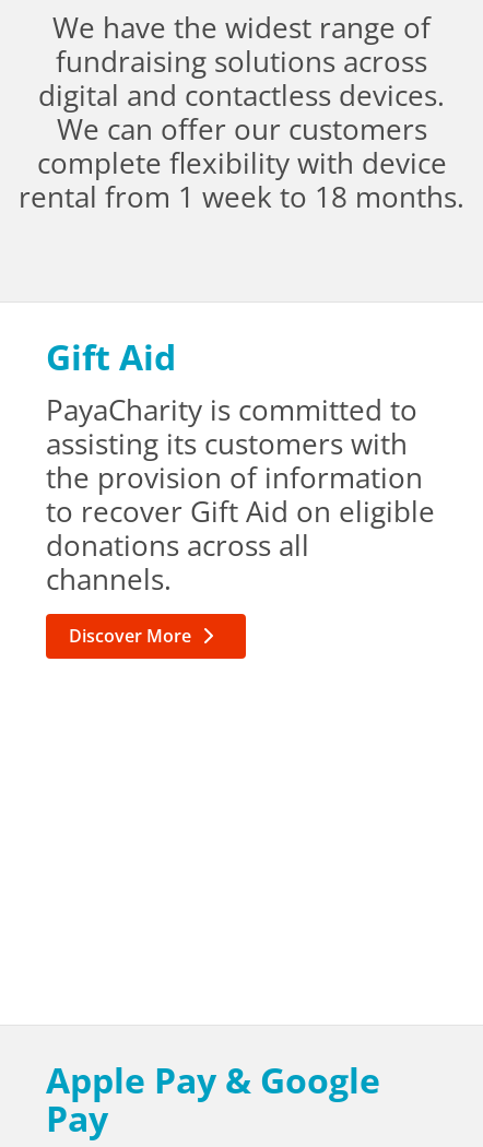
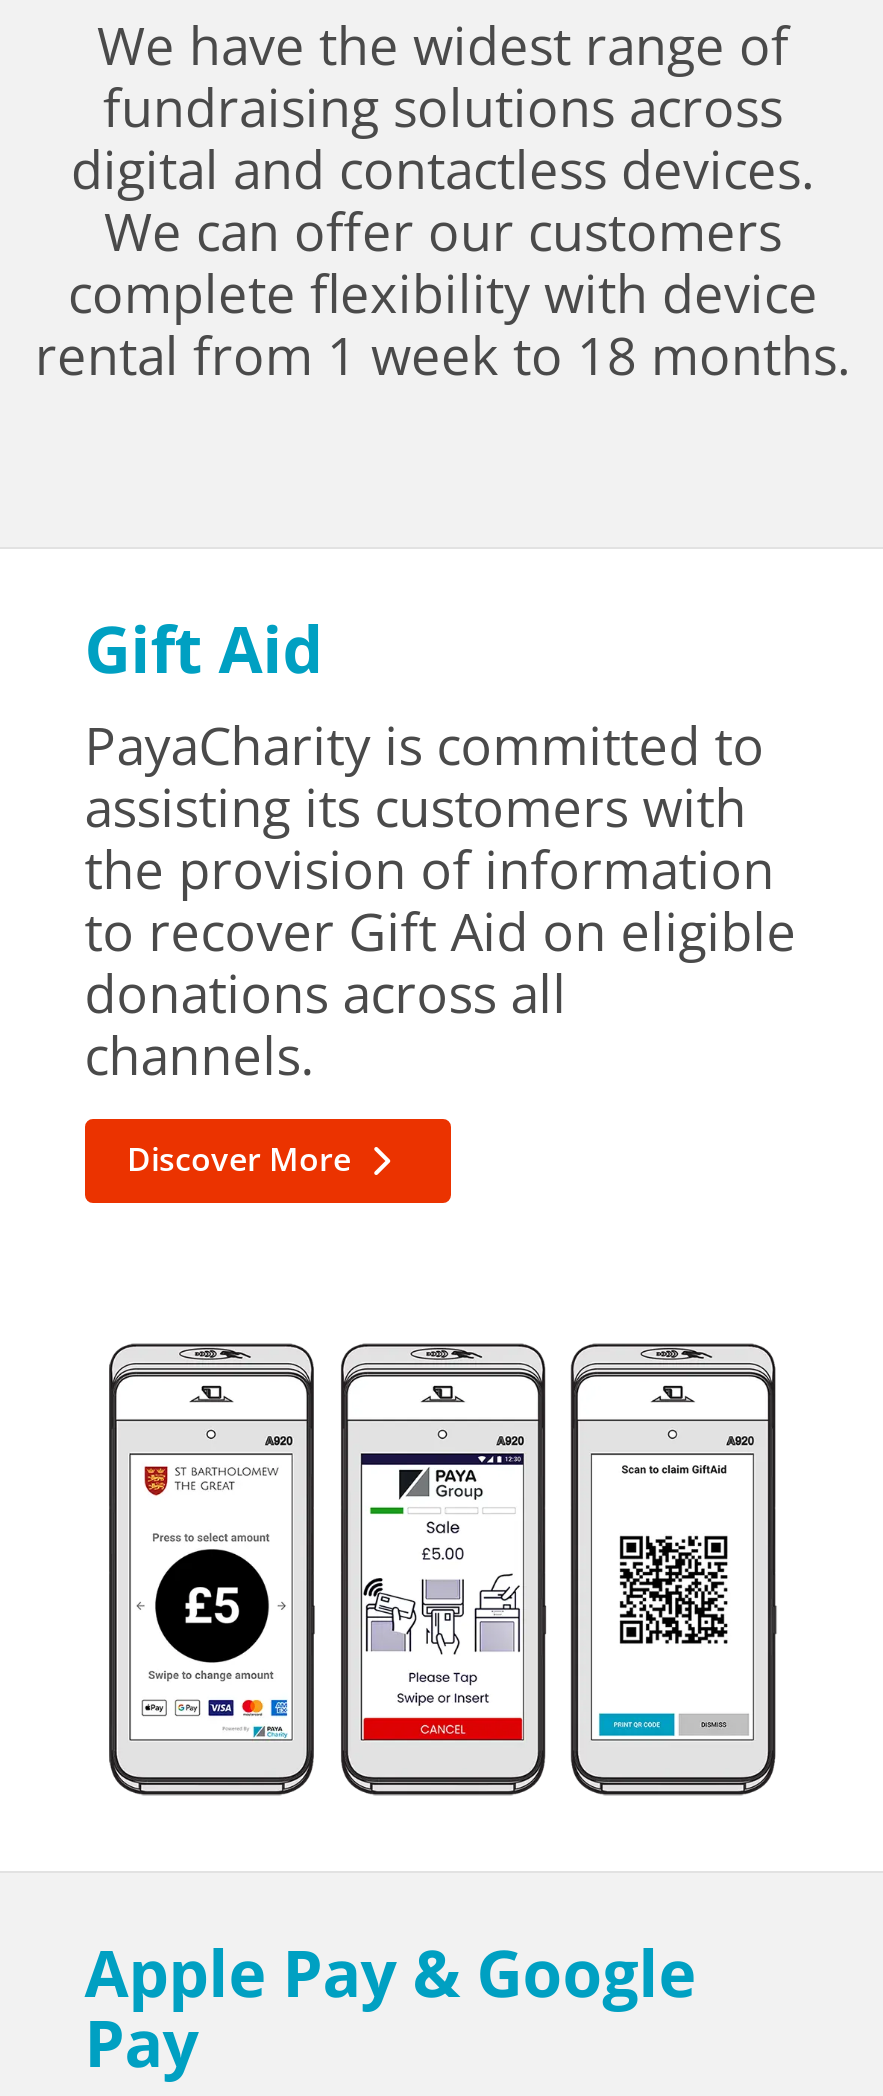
+ [image]

+ [image]

+ [image]
